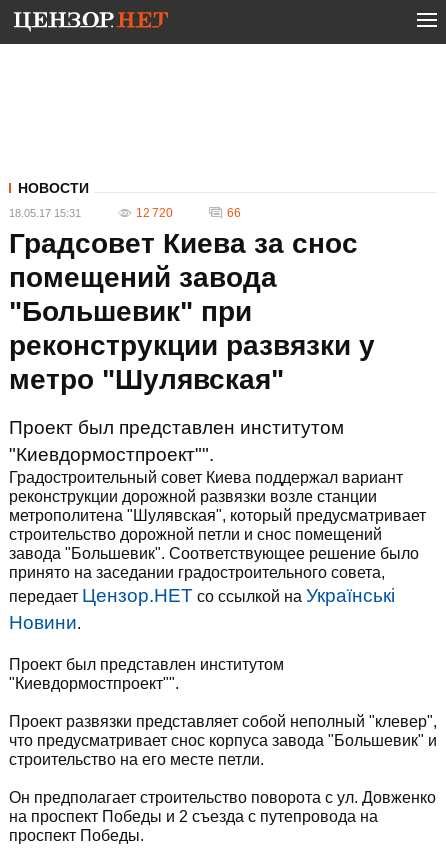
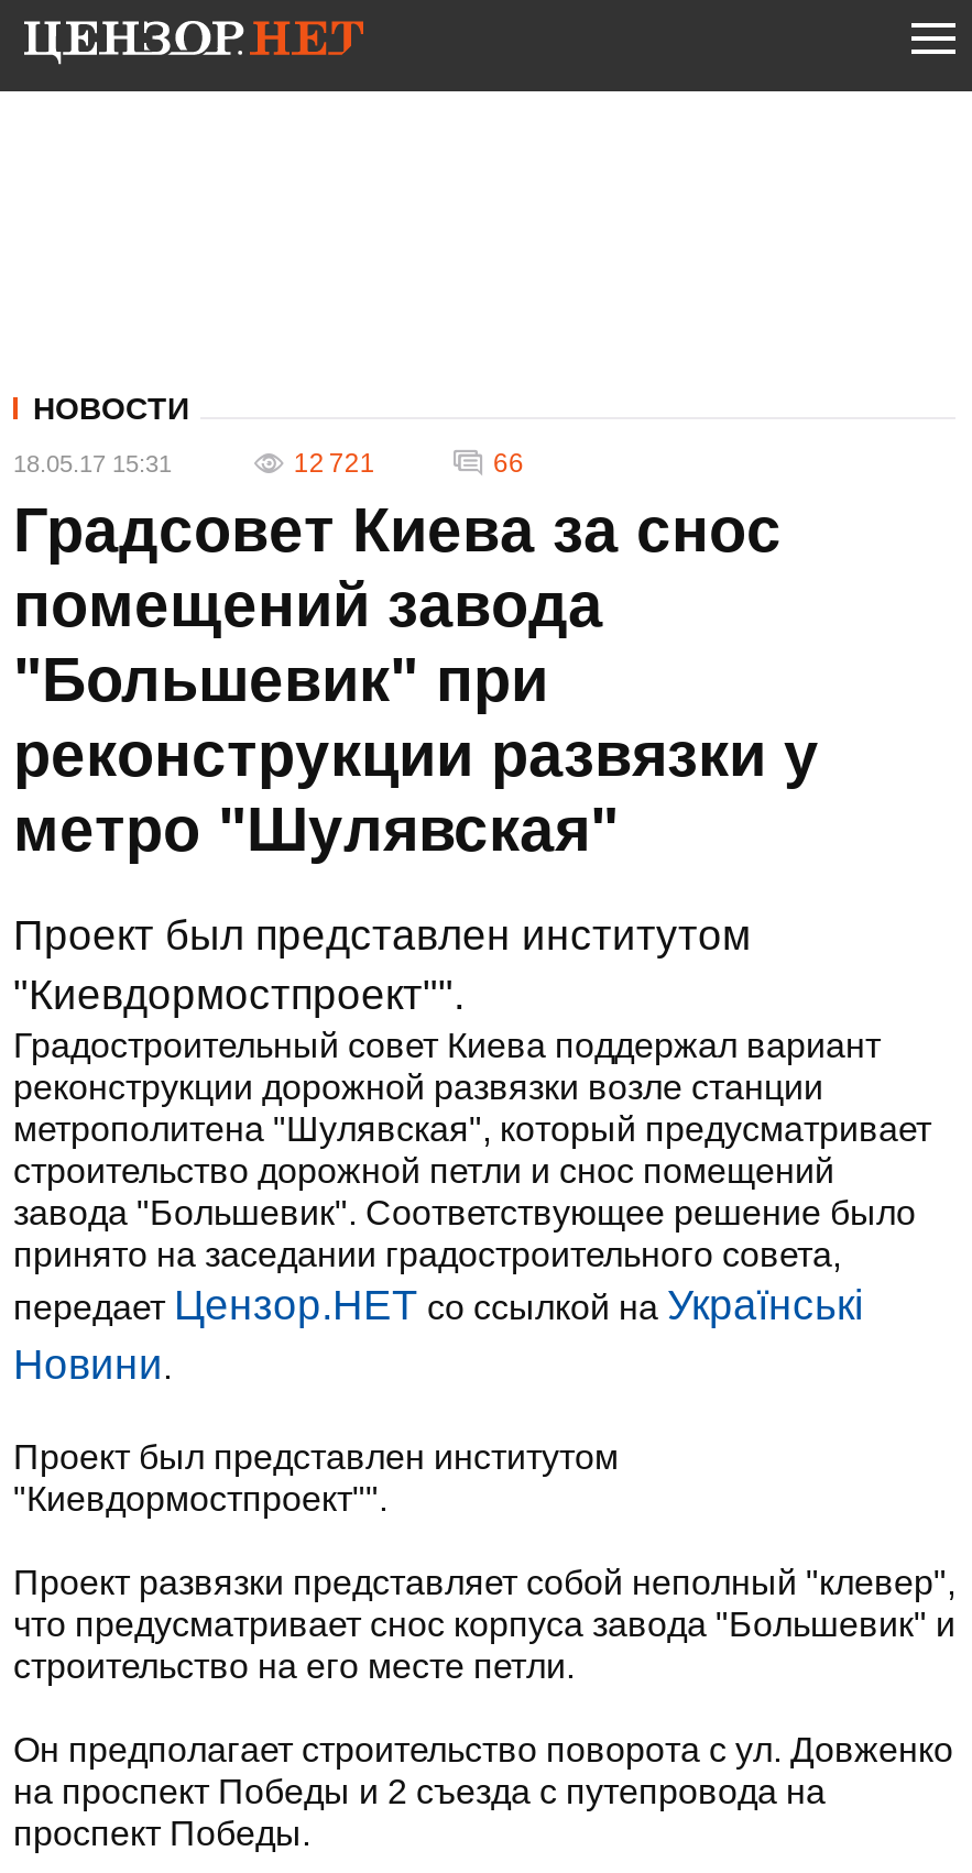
- 12 720
+ 12 721
